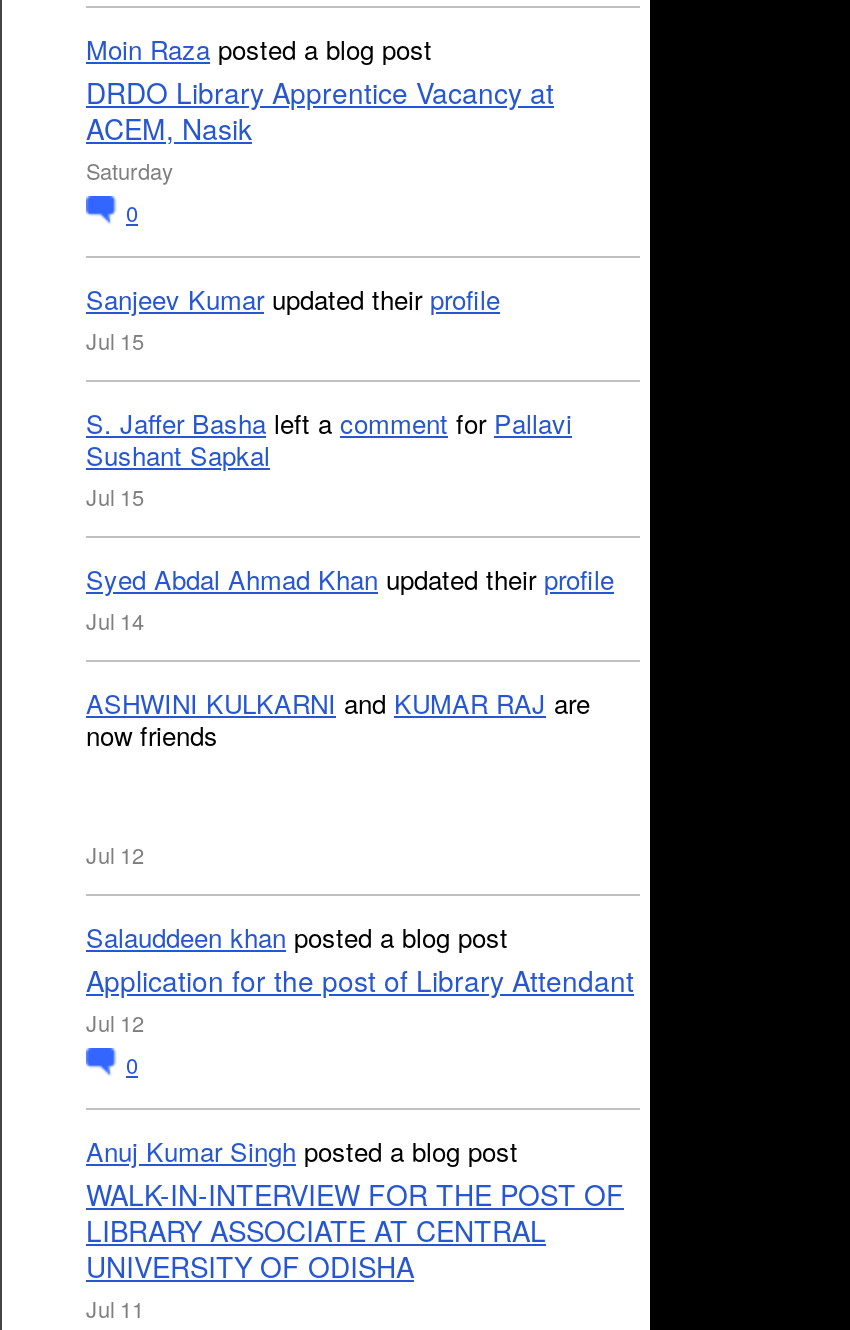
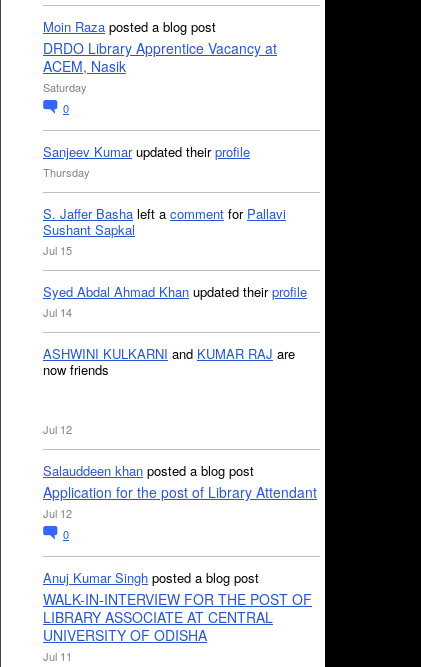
- Jul 15
+ Thursday
